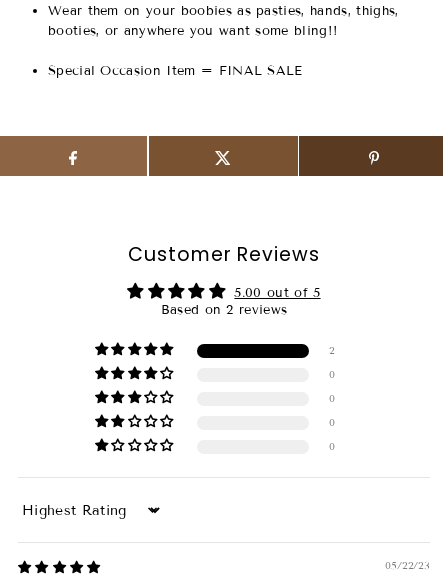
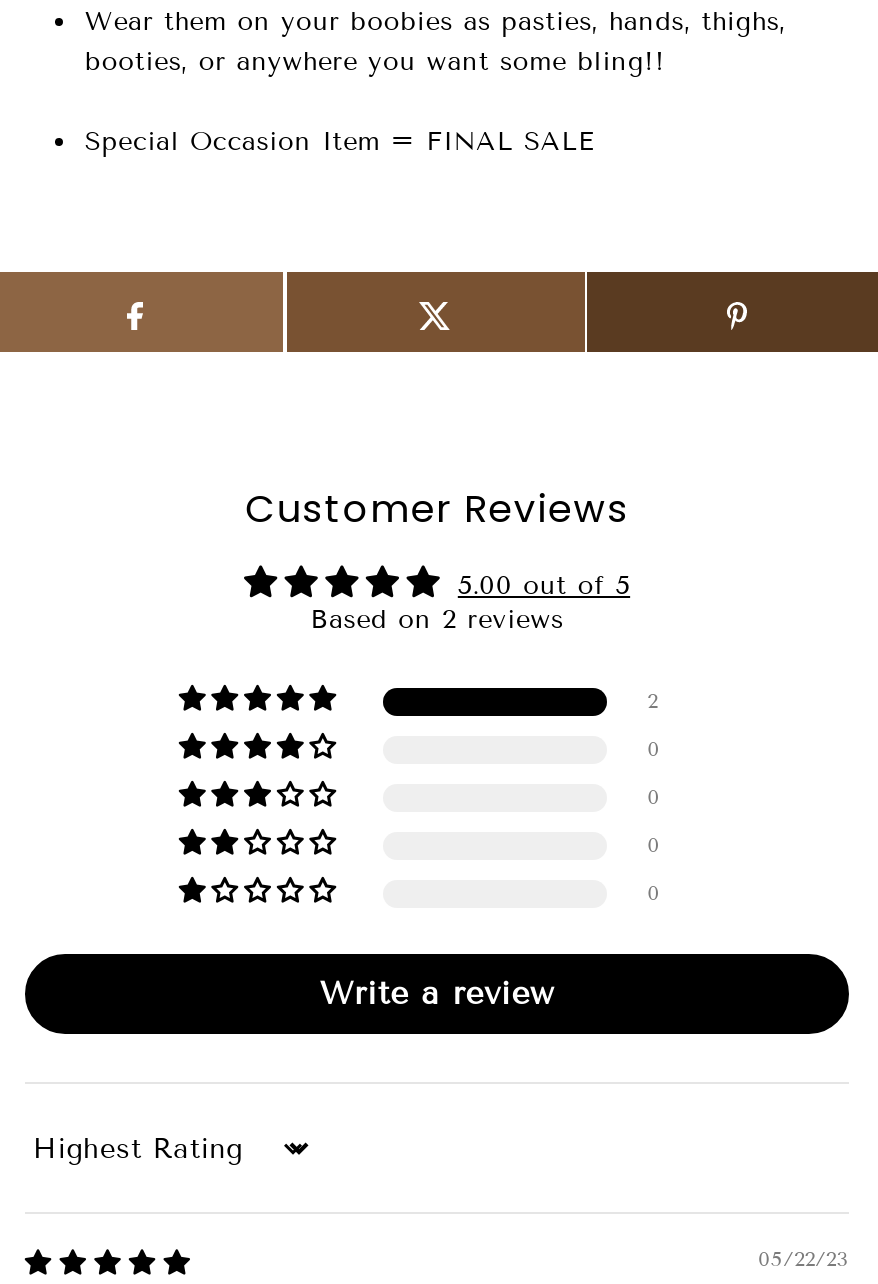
+ Write a review
